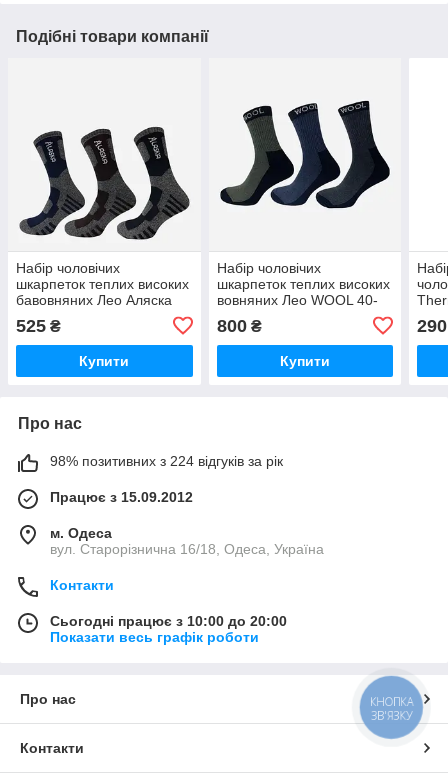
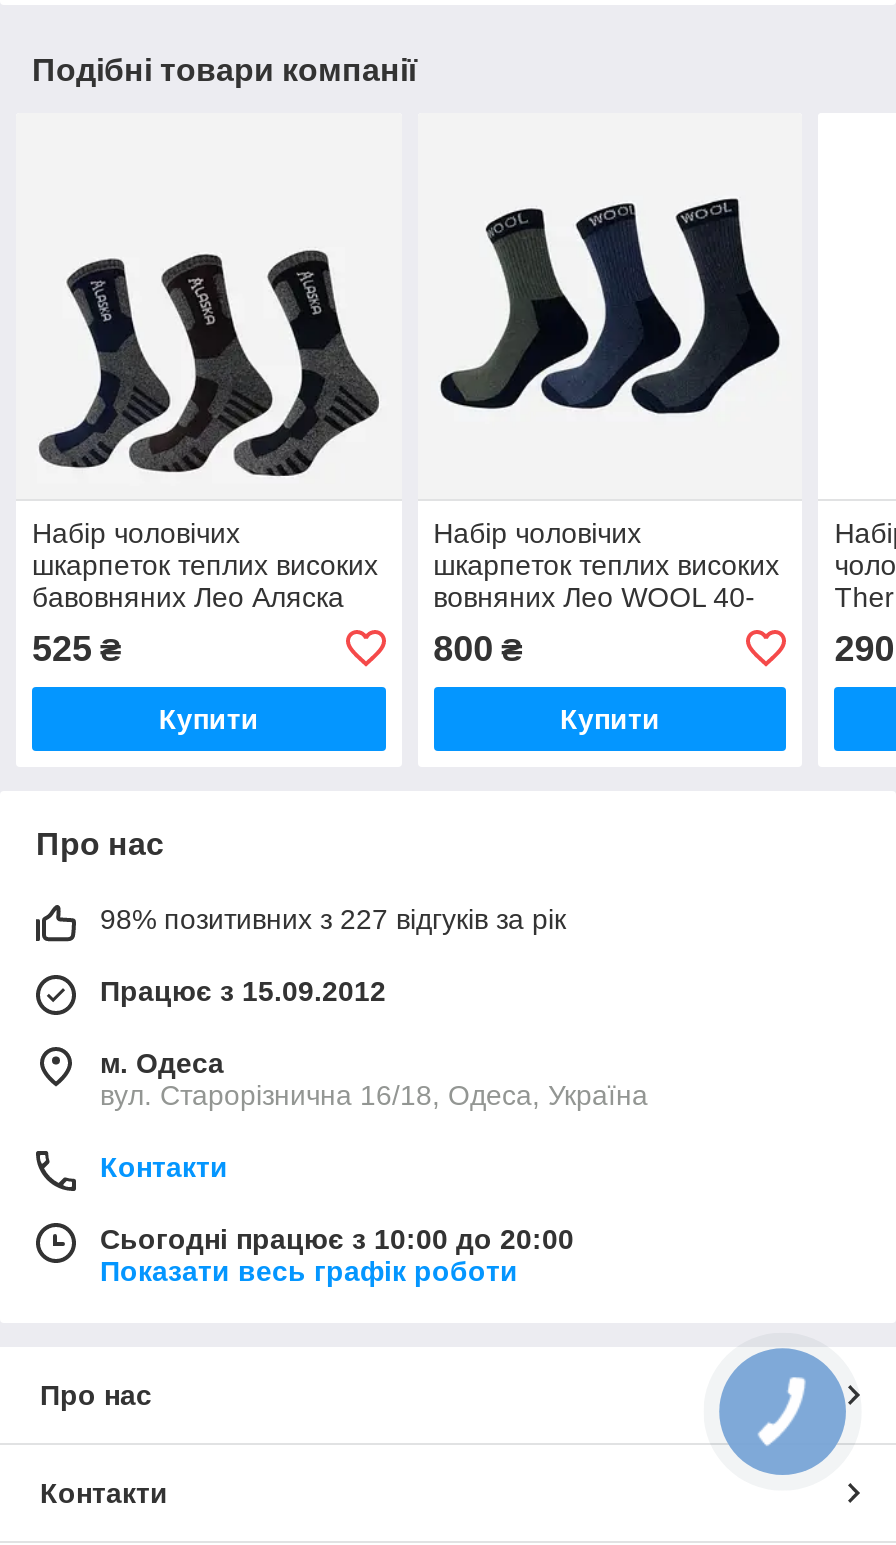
- 98% позитивних з 224 відгуків за рік
+ 98% позитивних з 227 відгуків за рік

- КНОПКА
- ЗВ'ЯЗКУ
